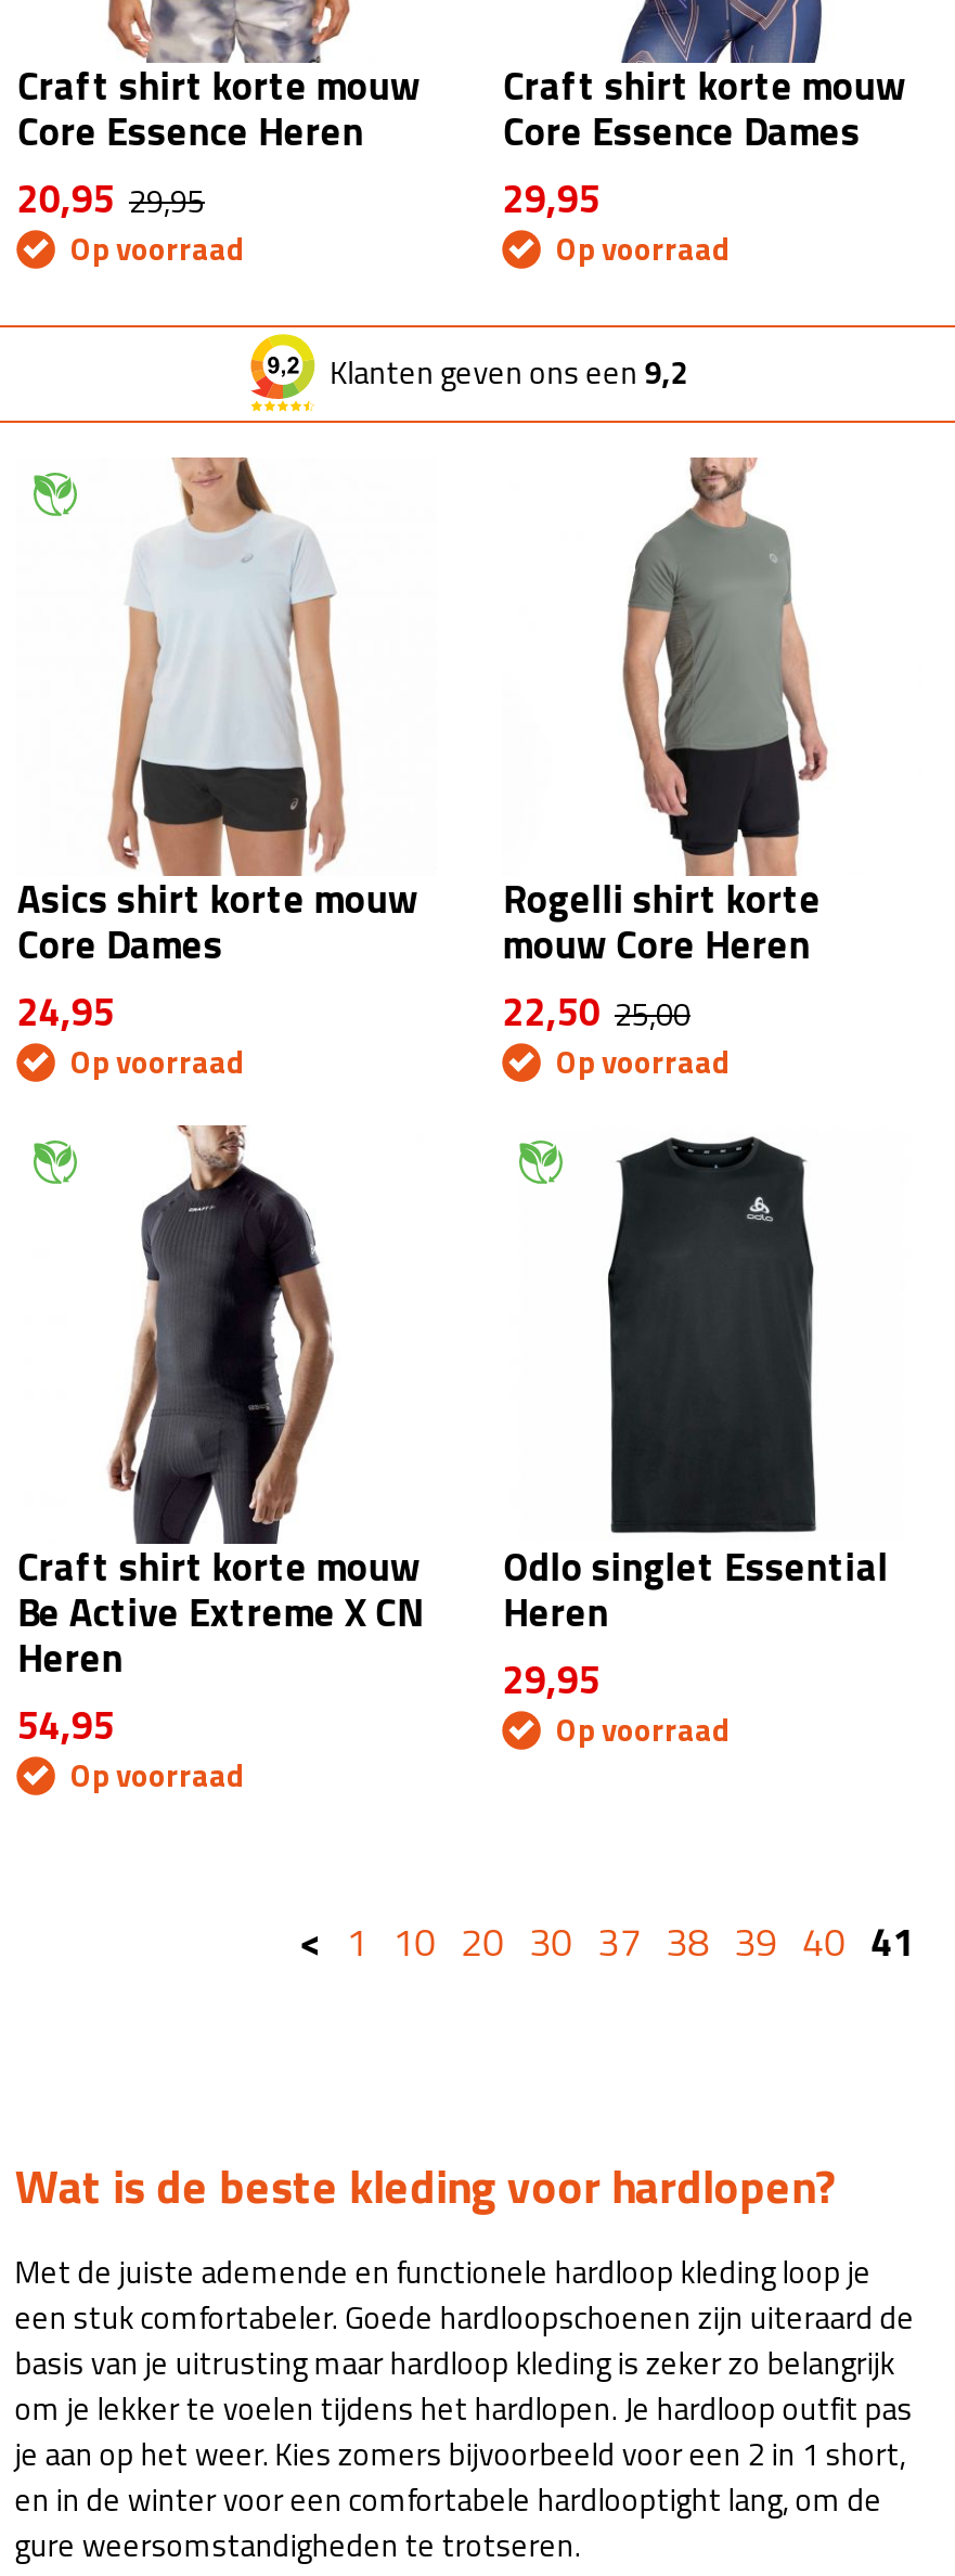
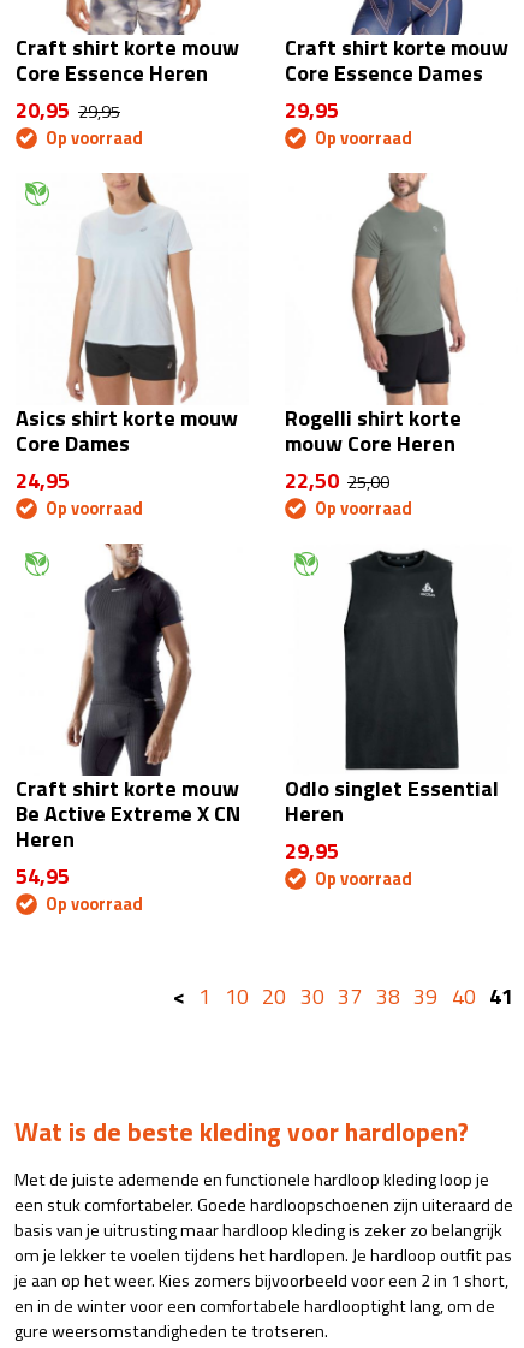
- Klanten geven ons een 9,2
